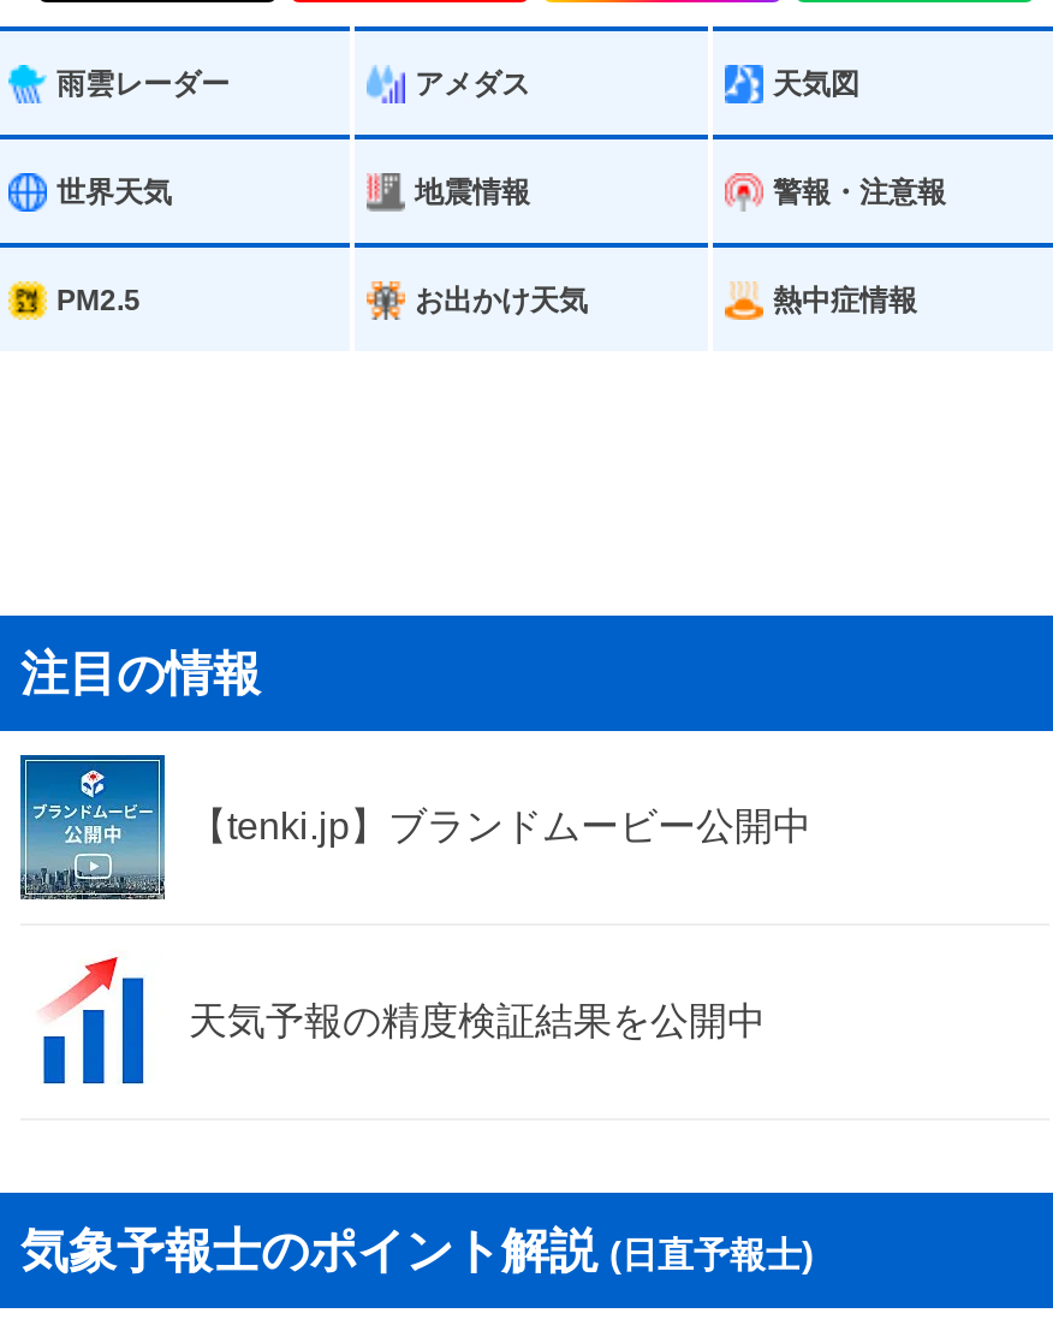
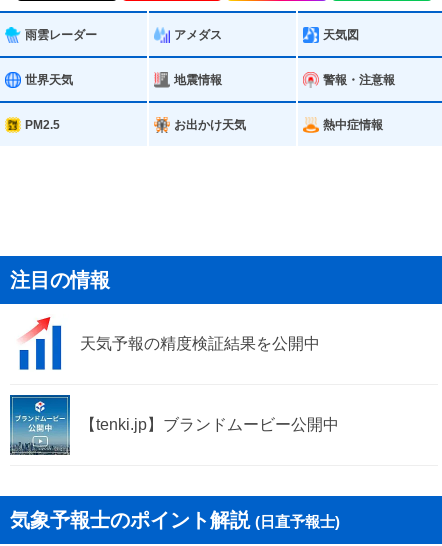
moved down: [image] | 【tenki.jp】ブランドムービー公開中

moved up: [image] | 天気予報の精度検証結果を公開中
